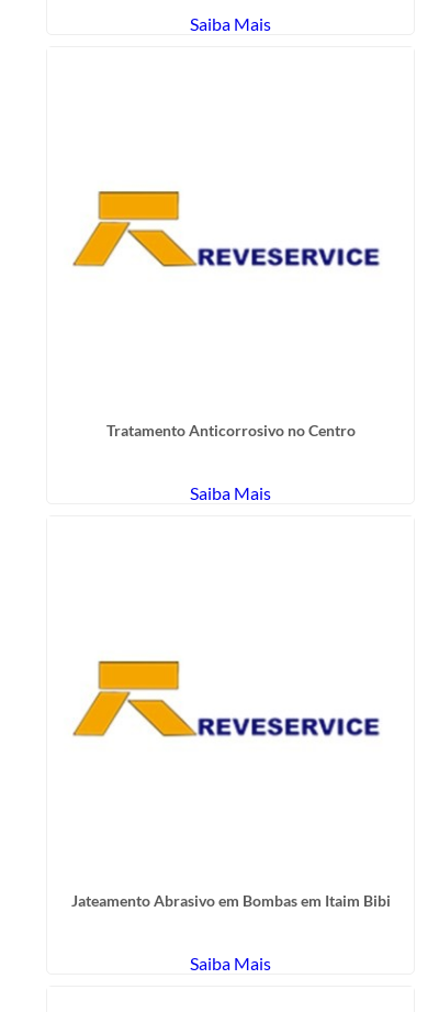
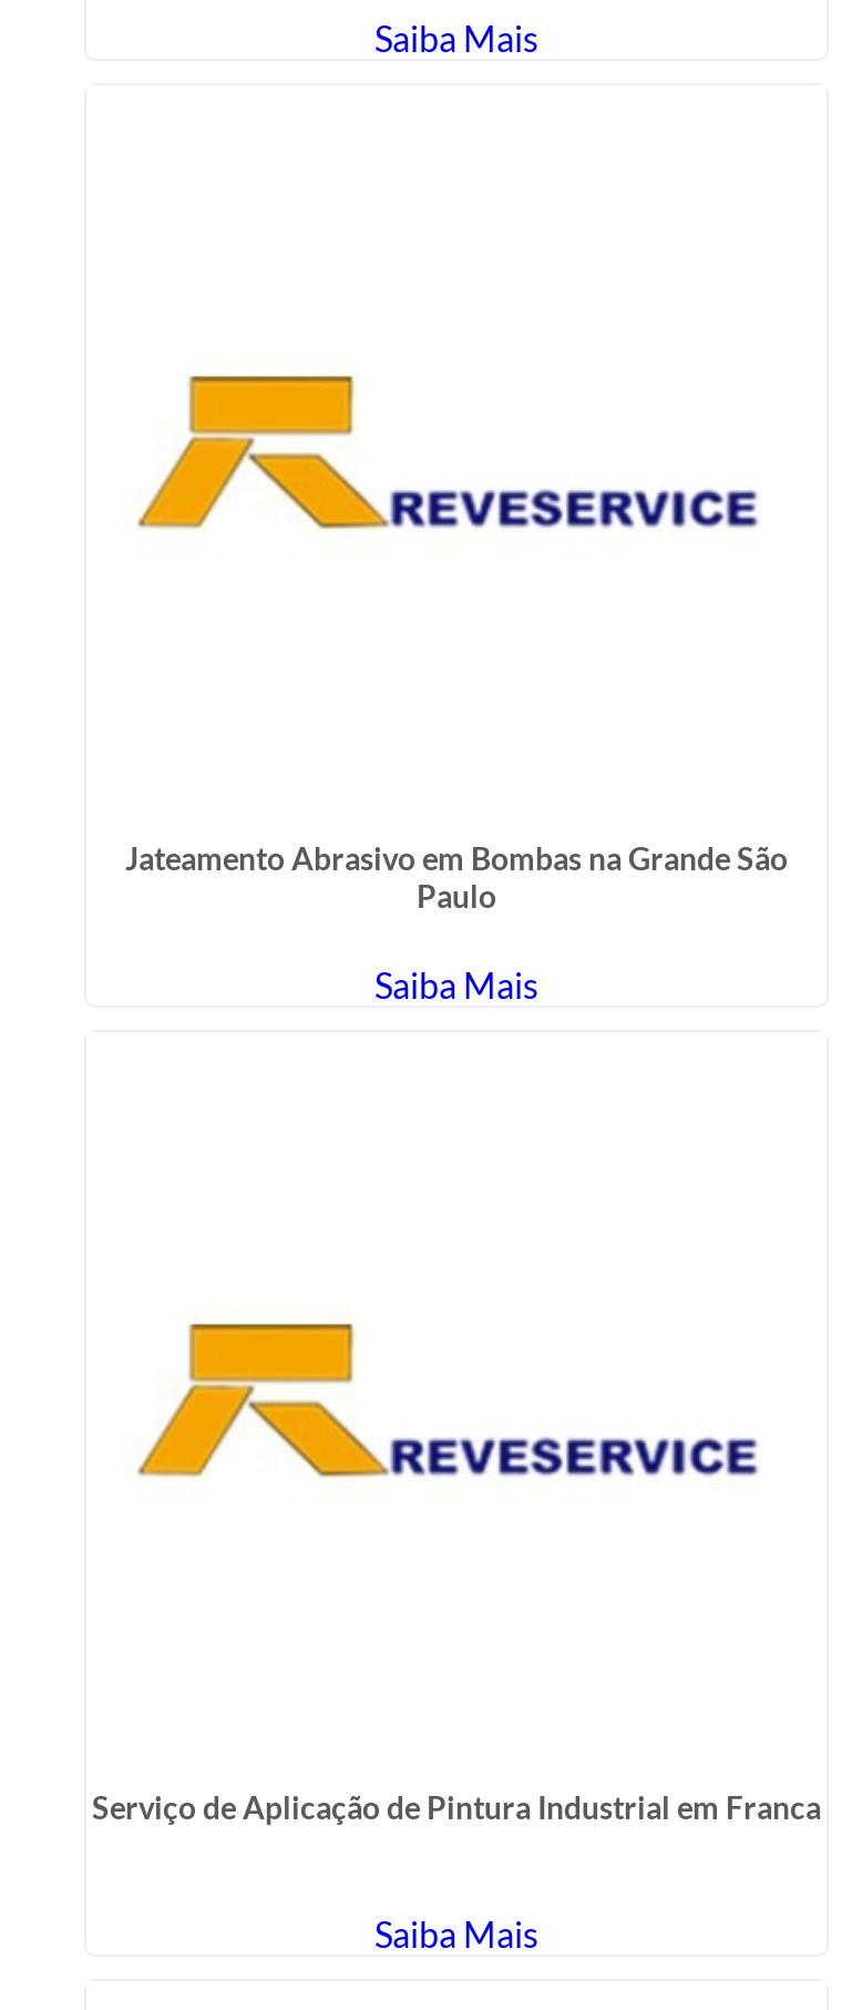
- Tratamento Anticorrosivo no Centro
+ Jateamento Abrasivo em Bombas na Grande São
+ Paulo

- Jateamento Abrasivo em Bombas em Itaim Bibi
+ Serviço de Aplicação de Pintura Industrial em Franca
